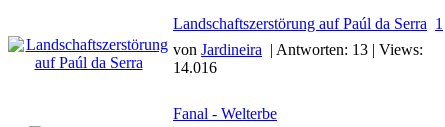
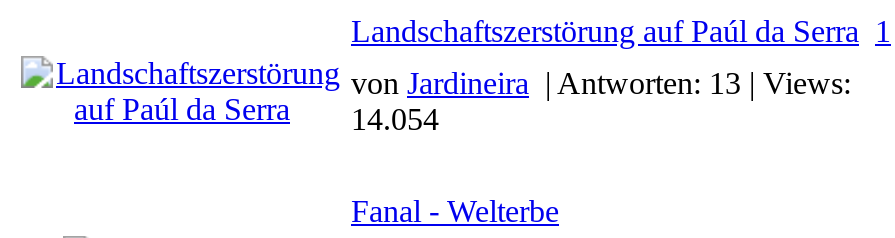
- 14.016
+ 14.054
